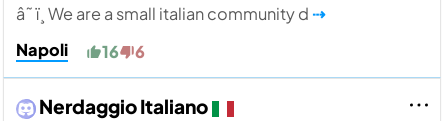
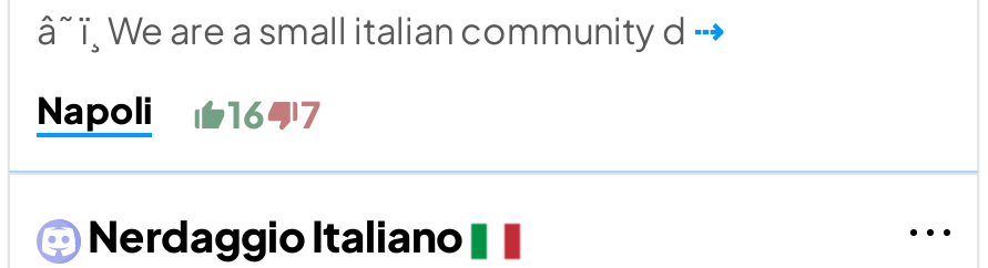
- Napoli 16 6
+ Napoli 16 7
